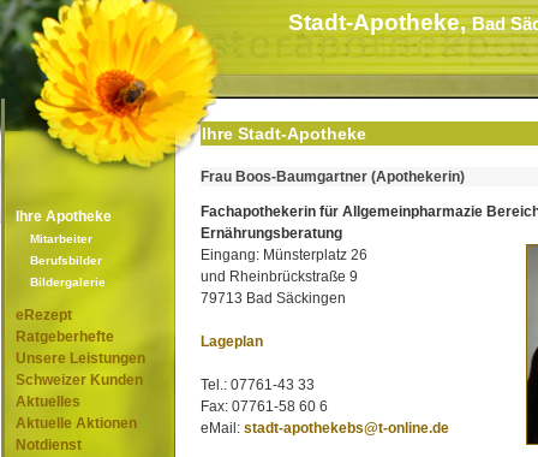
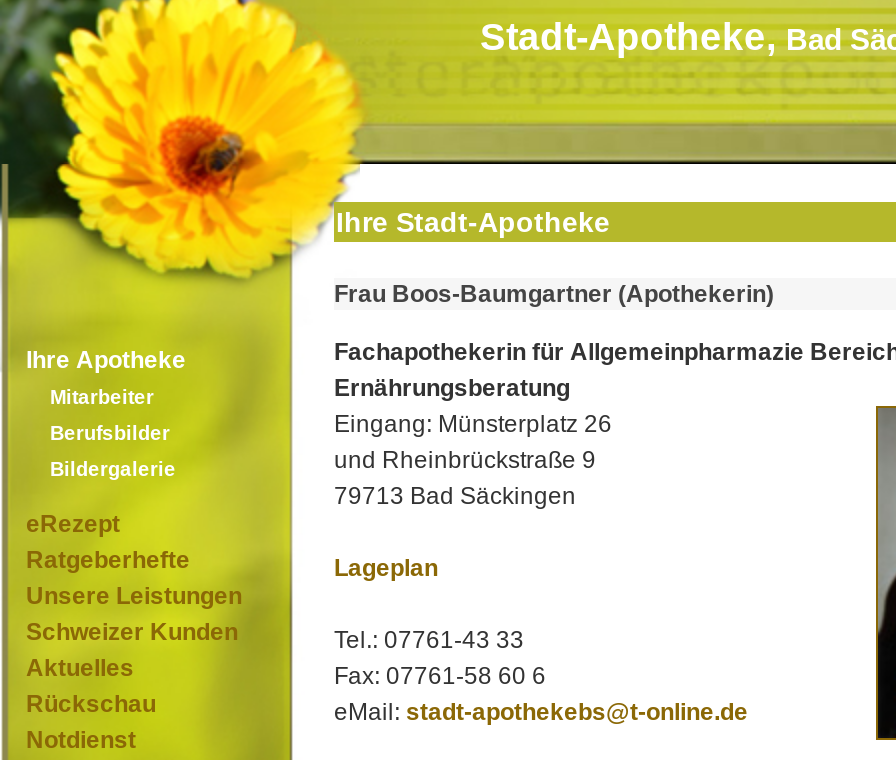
- Aktuelle Aktionen
+ Rückschau
